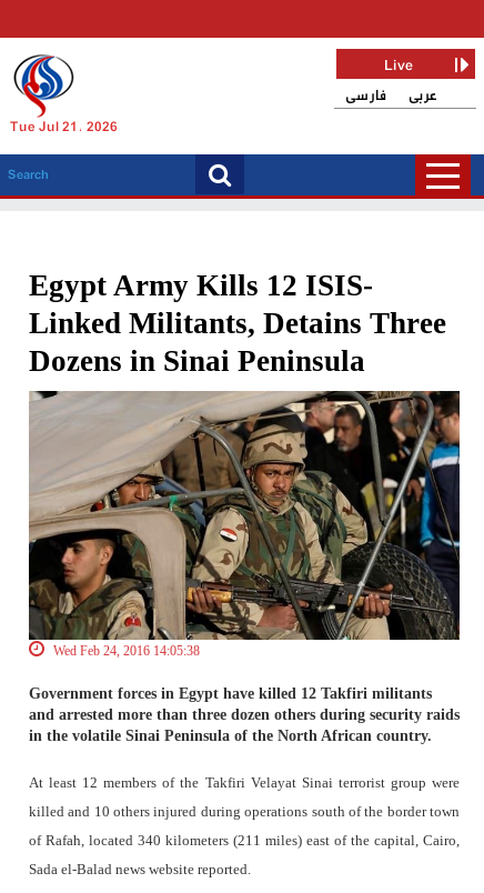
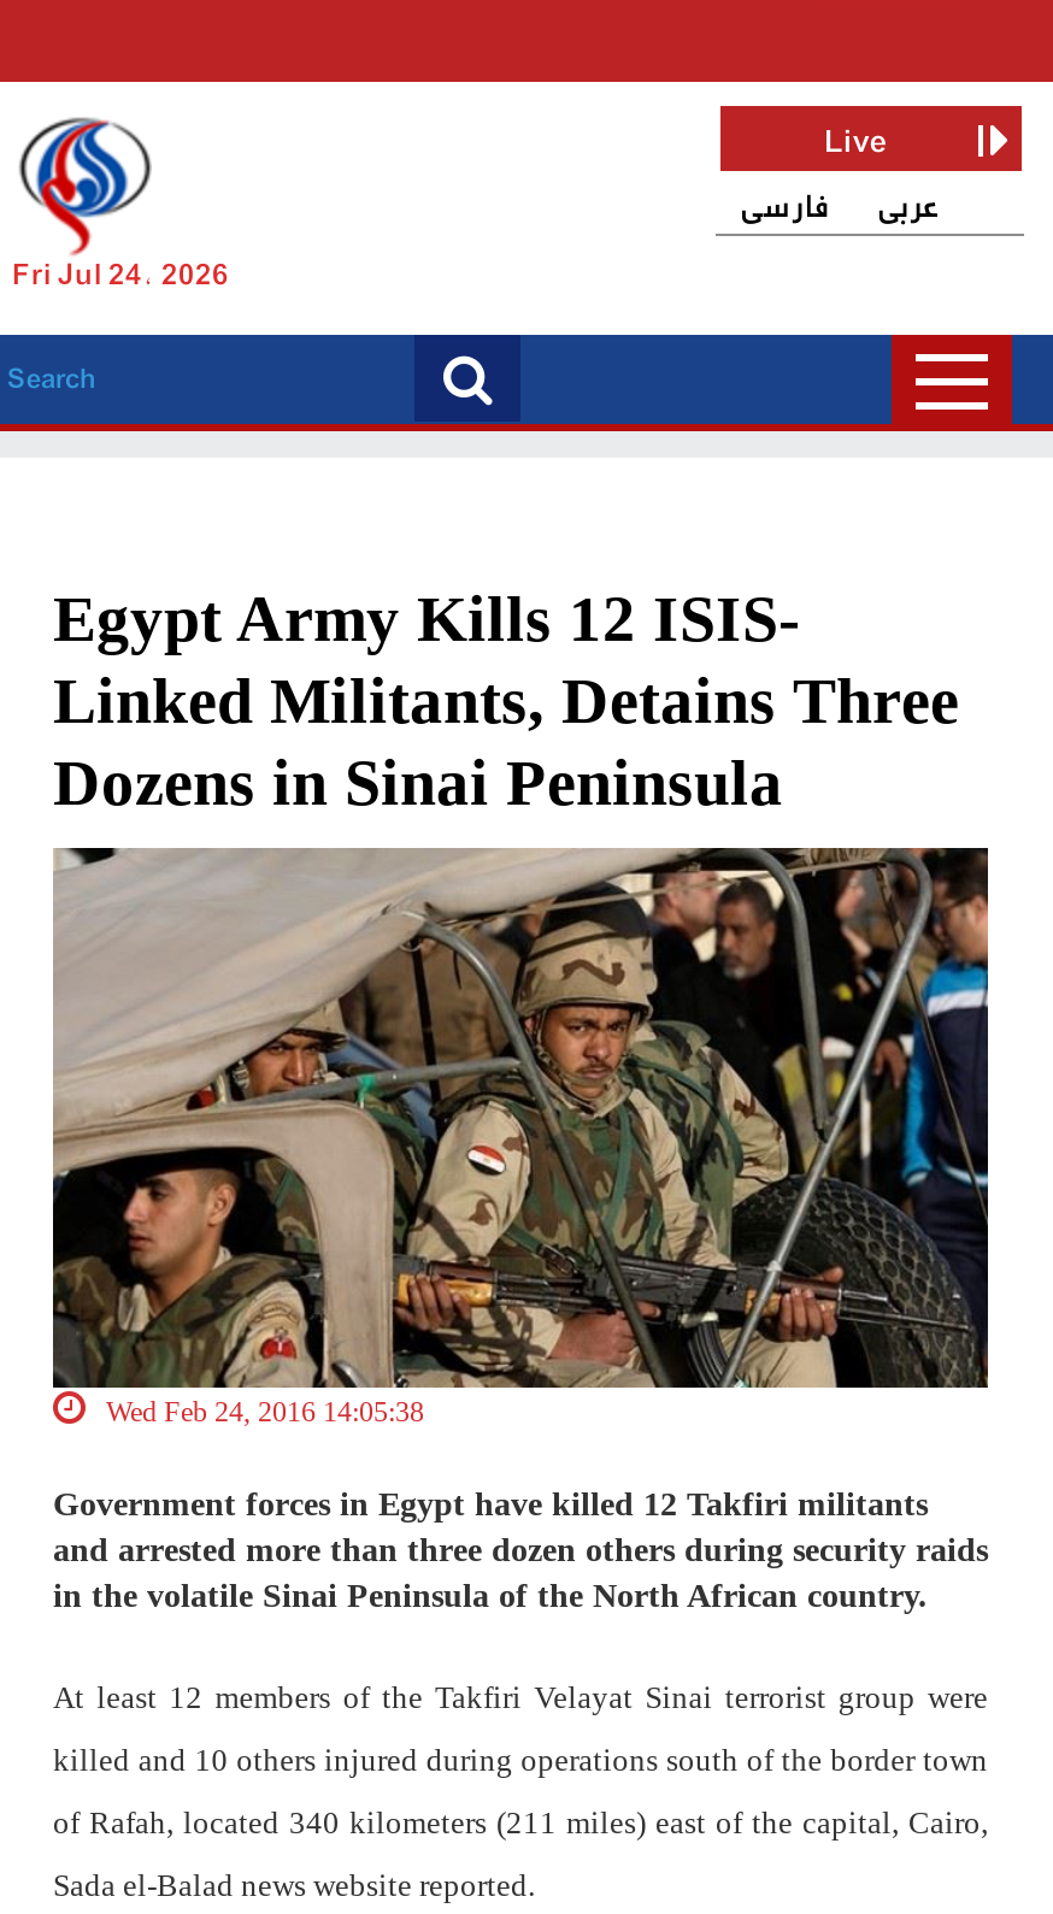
- Tue Jul 21, 2026
+ Fri Jul 24, 2026
